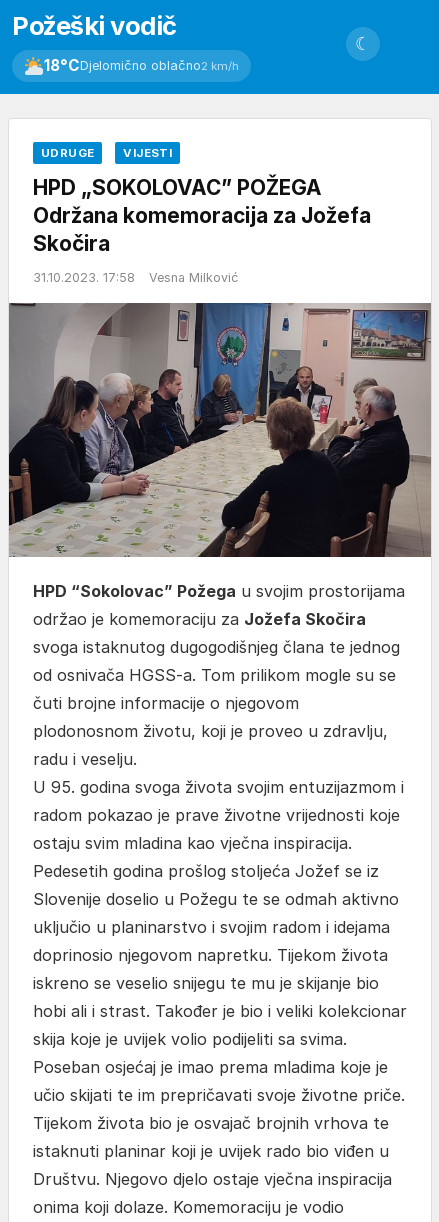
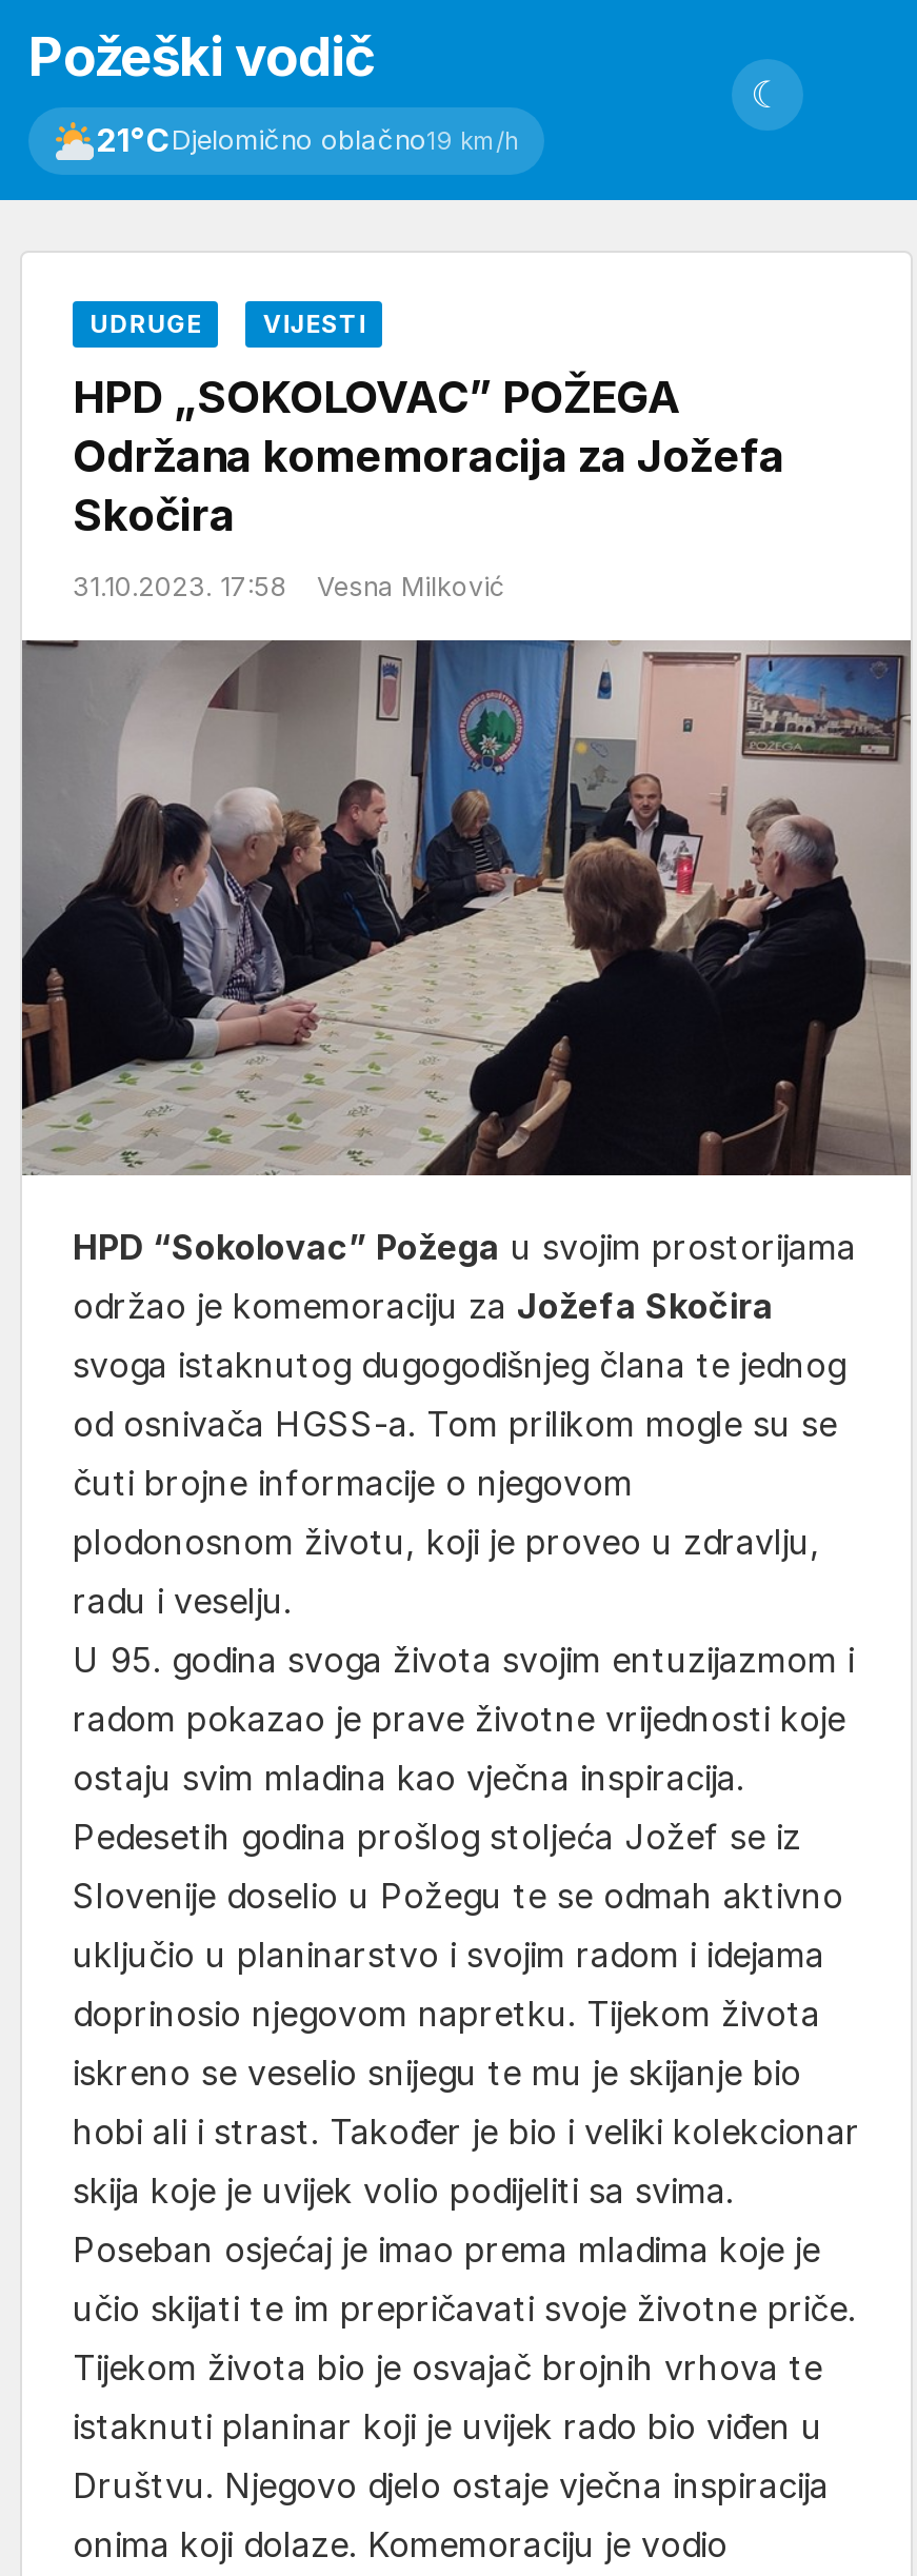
- 18°CDjelomično oblačno2 km/h
+ 21°CDjelomično oblačno19 km/h
